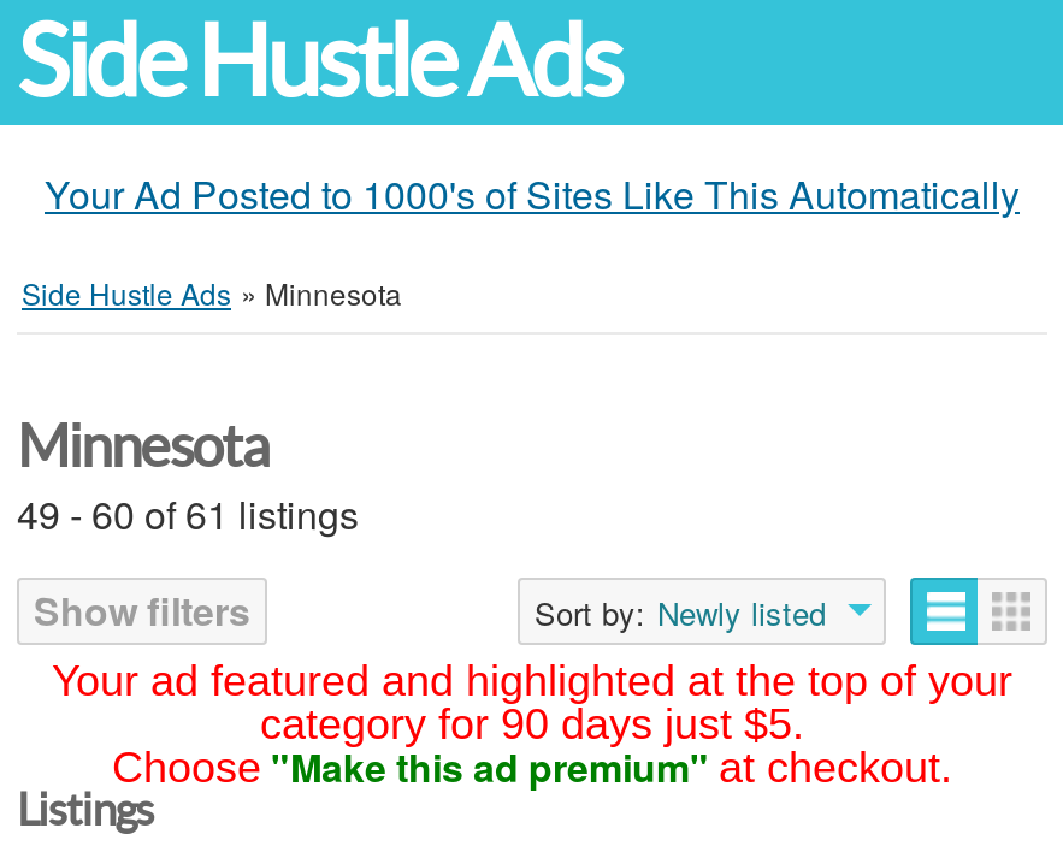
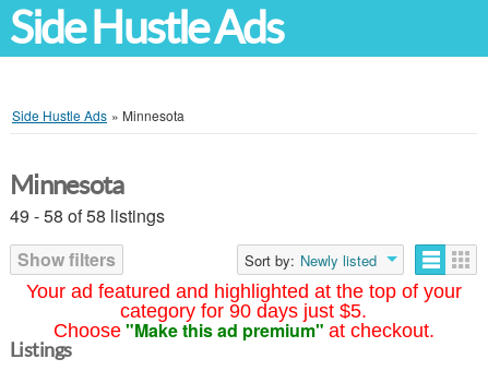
- Your Ad Posted to 1000's of Sites Like This Automatically

- 49 - 60 of 61 listings
+ 49 - 58 of 58 listings
